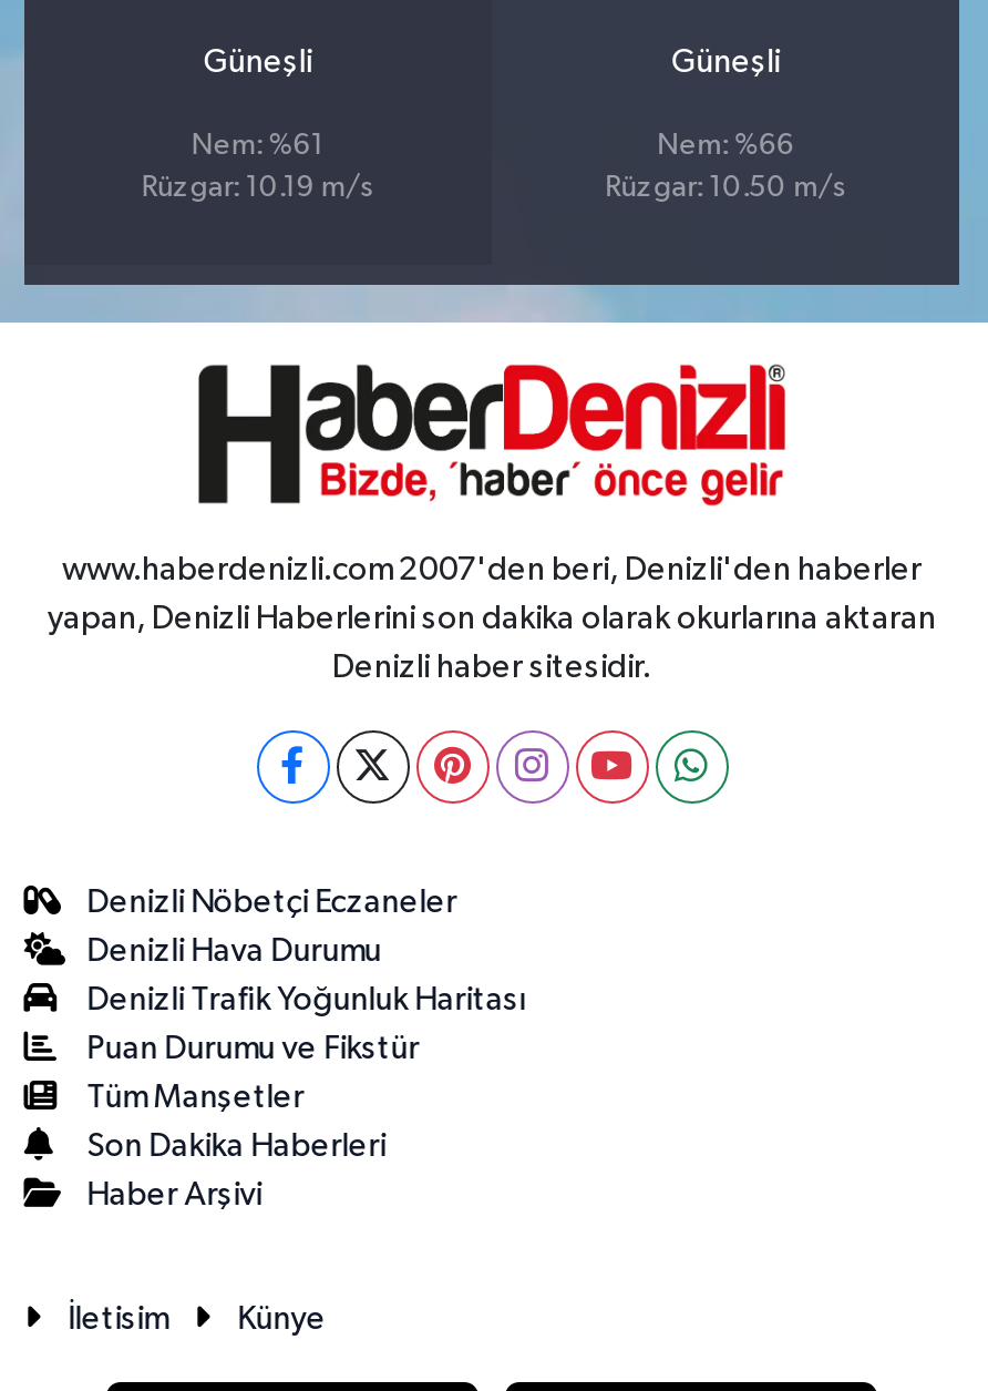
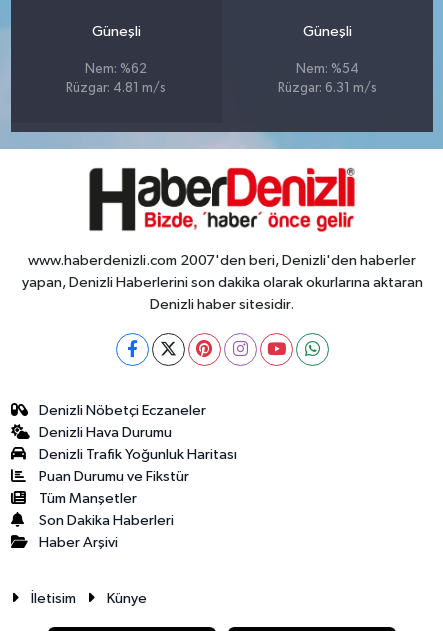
- Nem: %61
+ Nem: %62

- Nem: %66
+ Nem: %54

- Rüzgar: 10.19 m/s
+ Rüzgar: 4.81 m/s

- Rüzgar: 10.50 m/s
+ Rüzgar: 6.31 m/s
